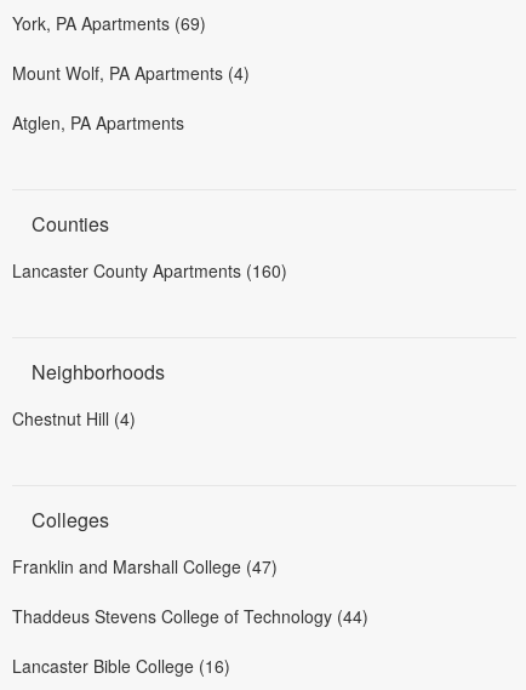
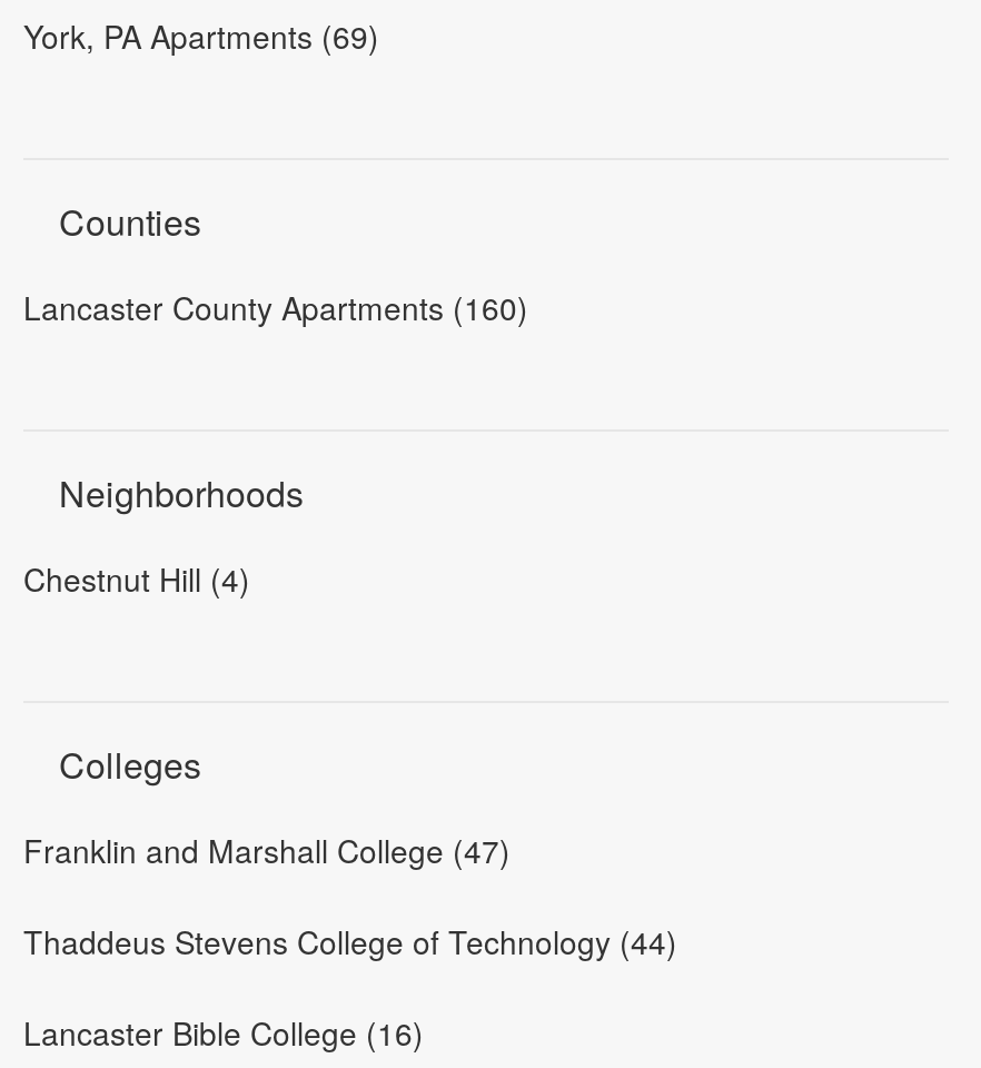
- Mount Wolf, PA Apartments (4)
- Atglen, PA Apartments
